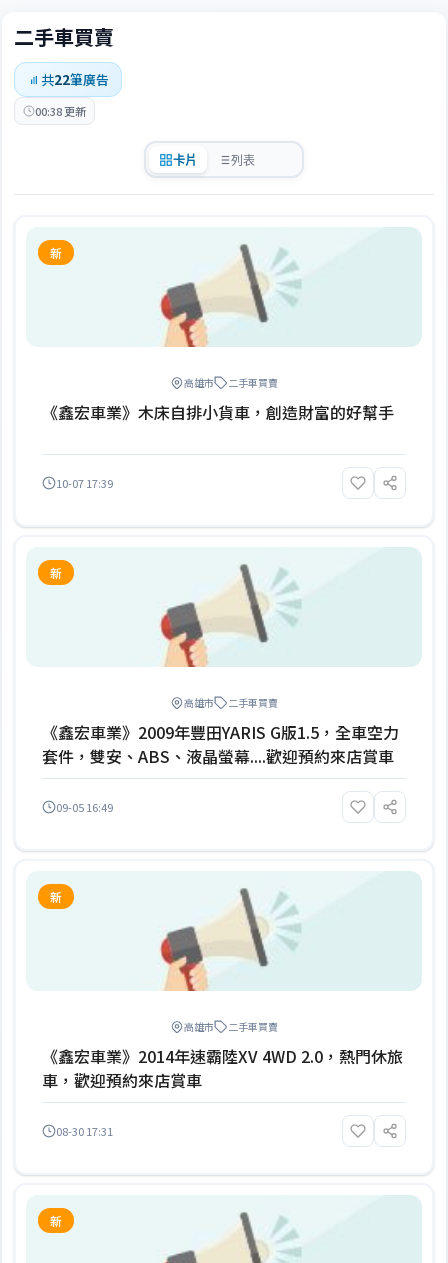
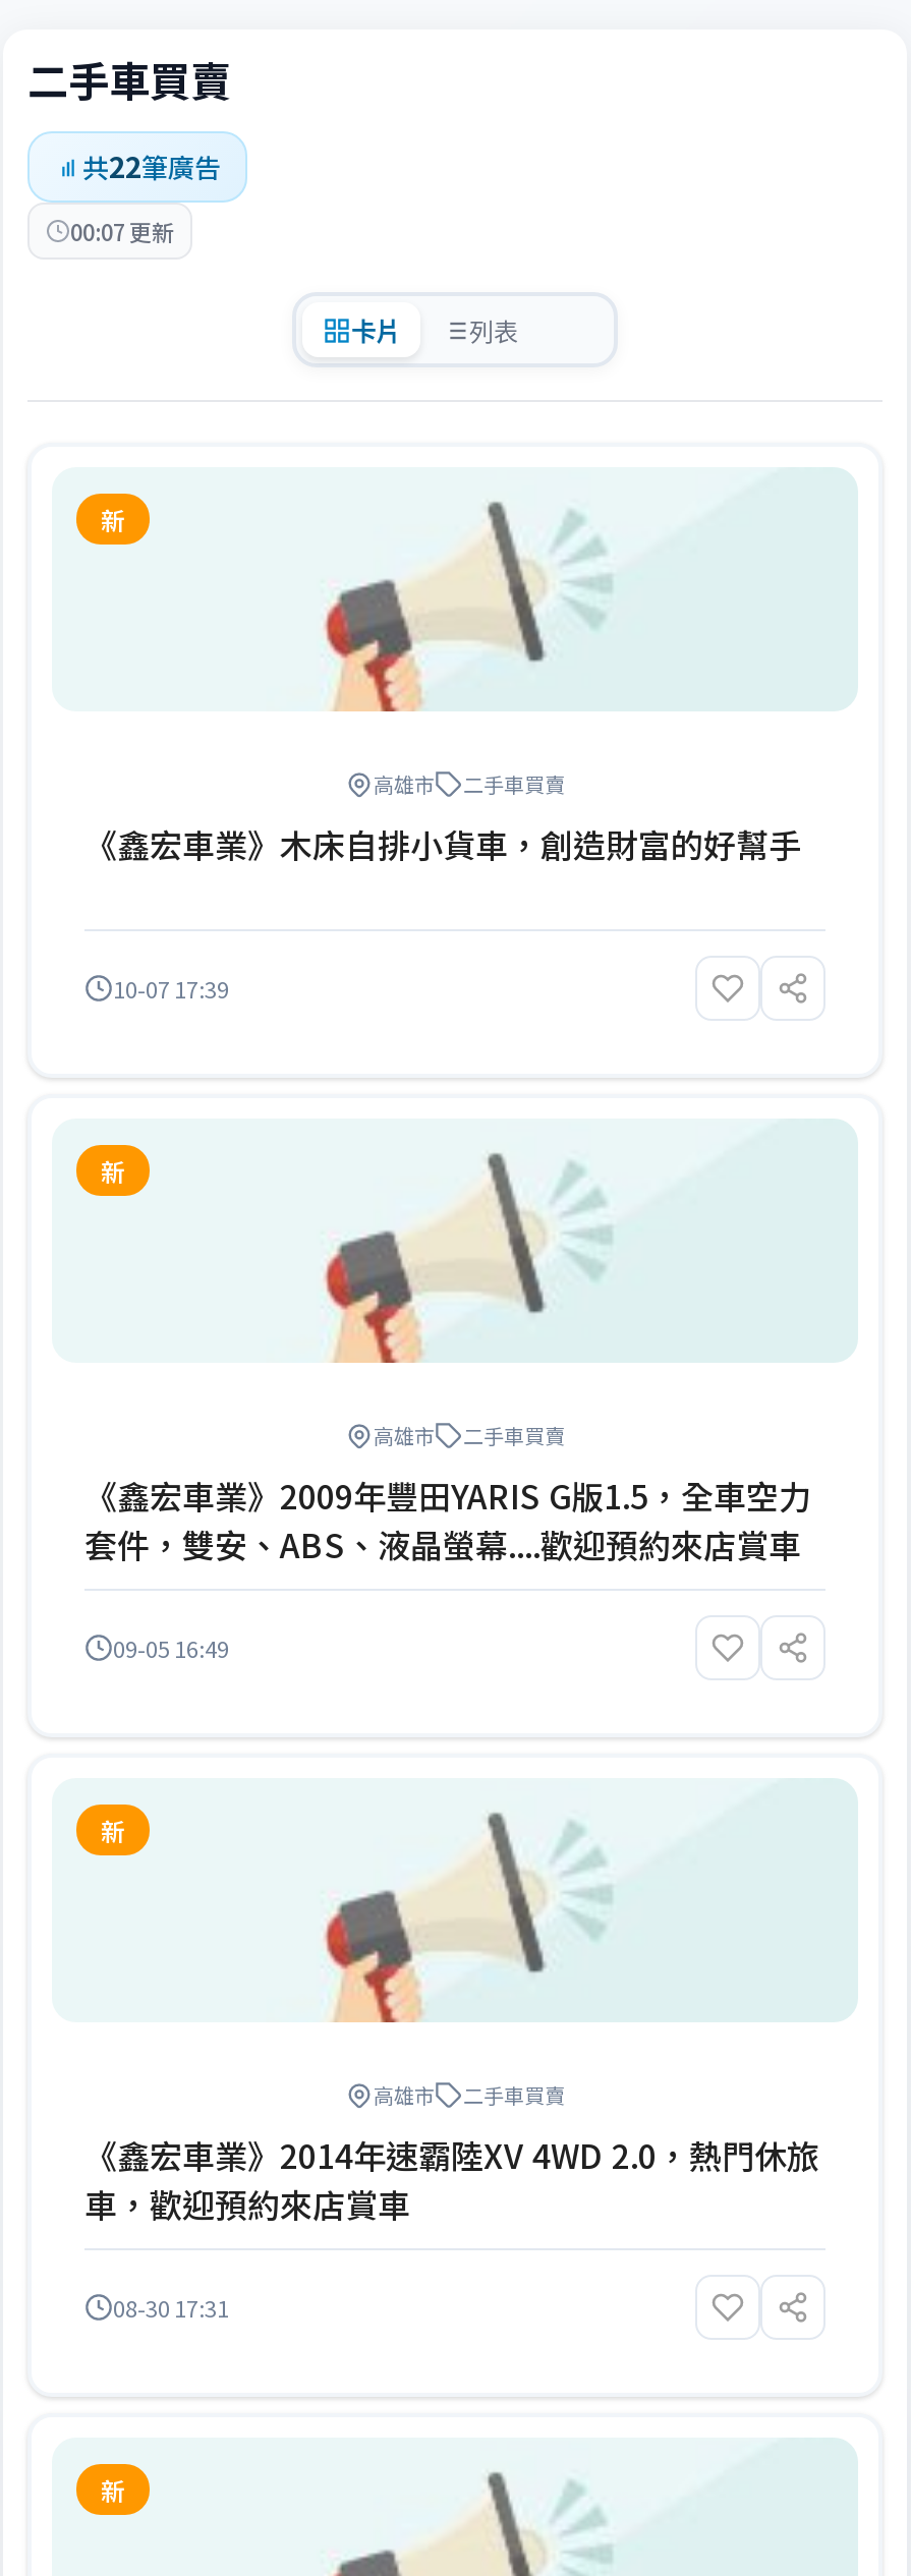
- 00:38 更新
+ 00:07 更新
